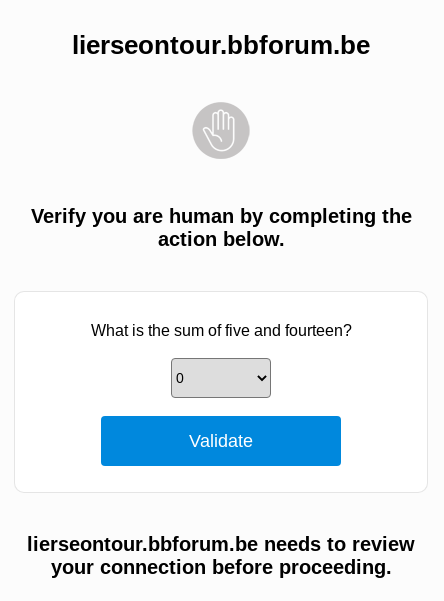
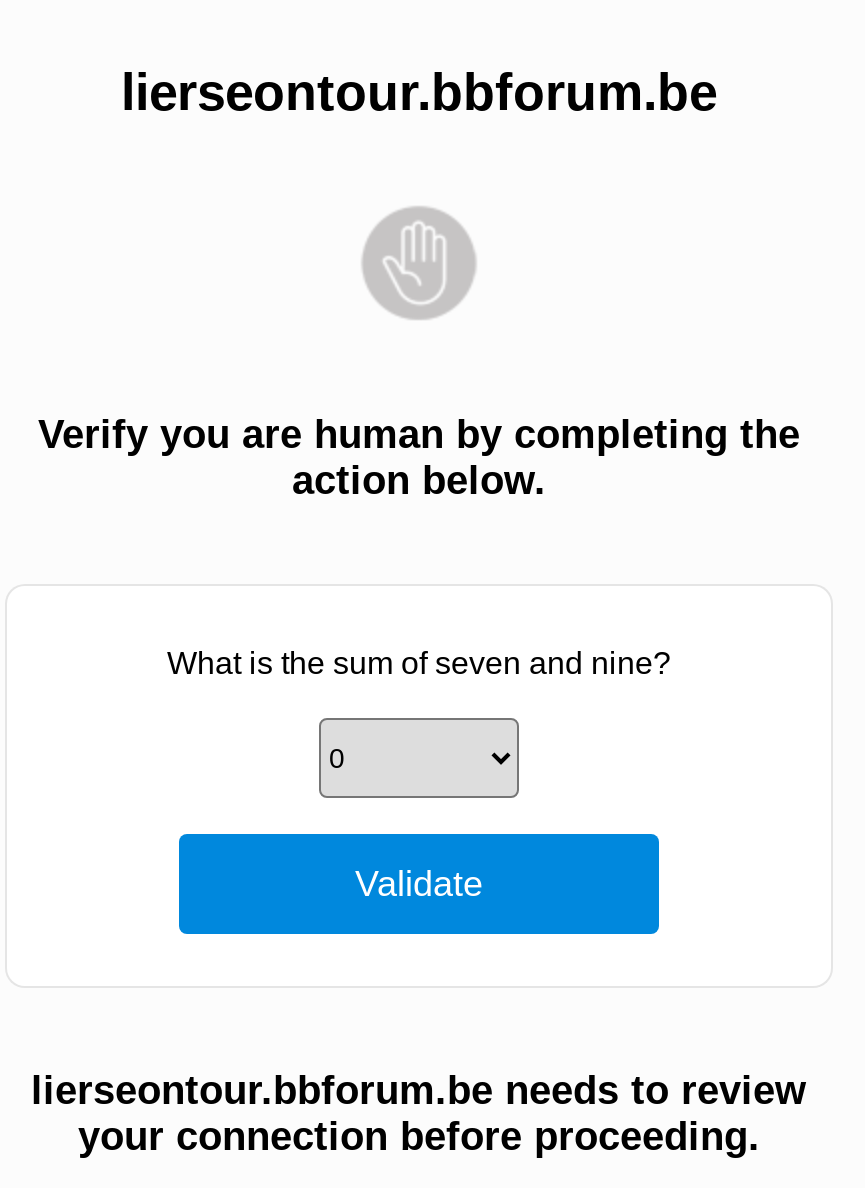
- What is the sum of five and fourteen?
+ What is the sum of seven and nine?
